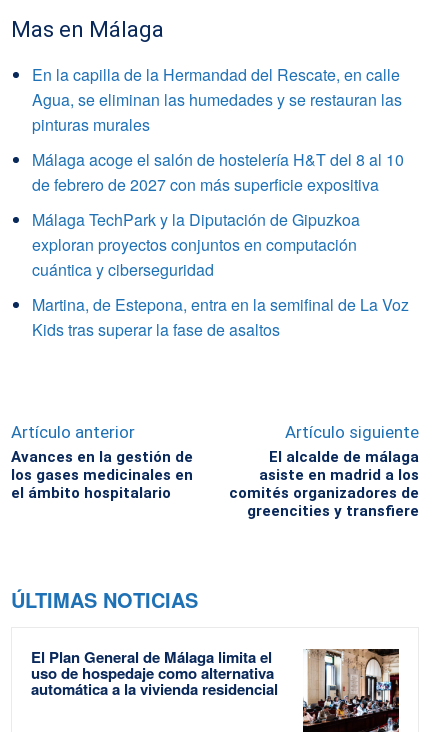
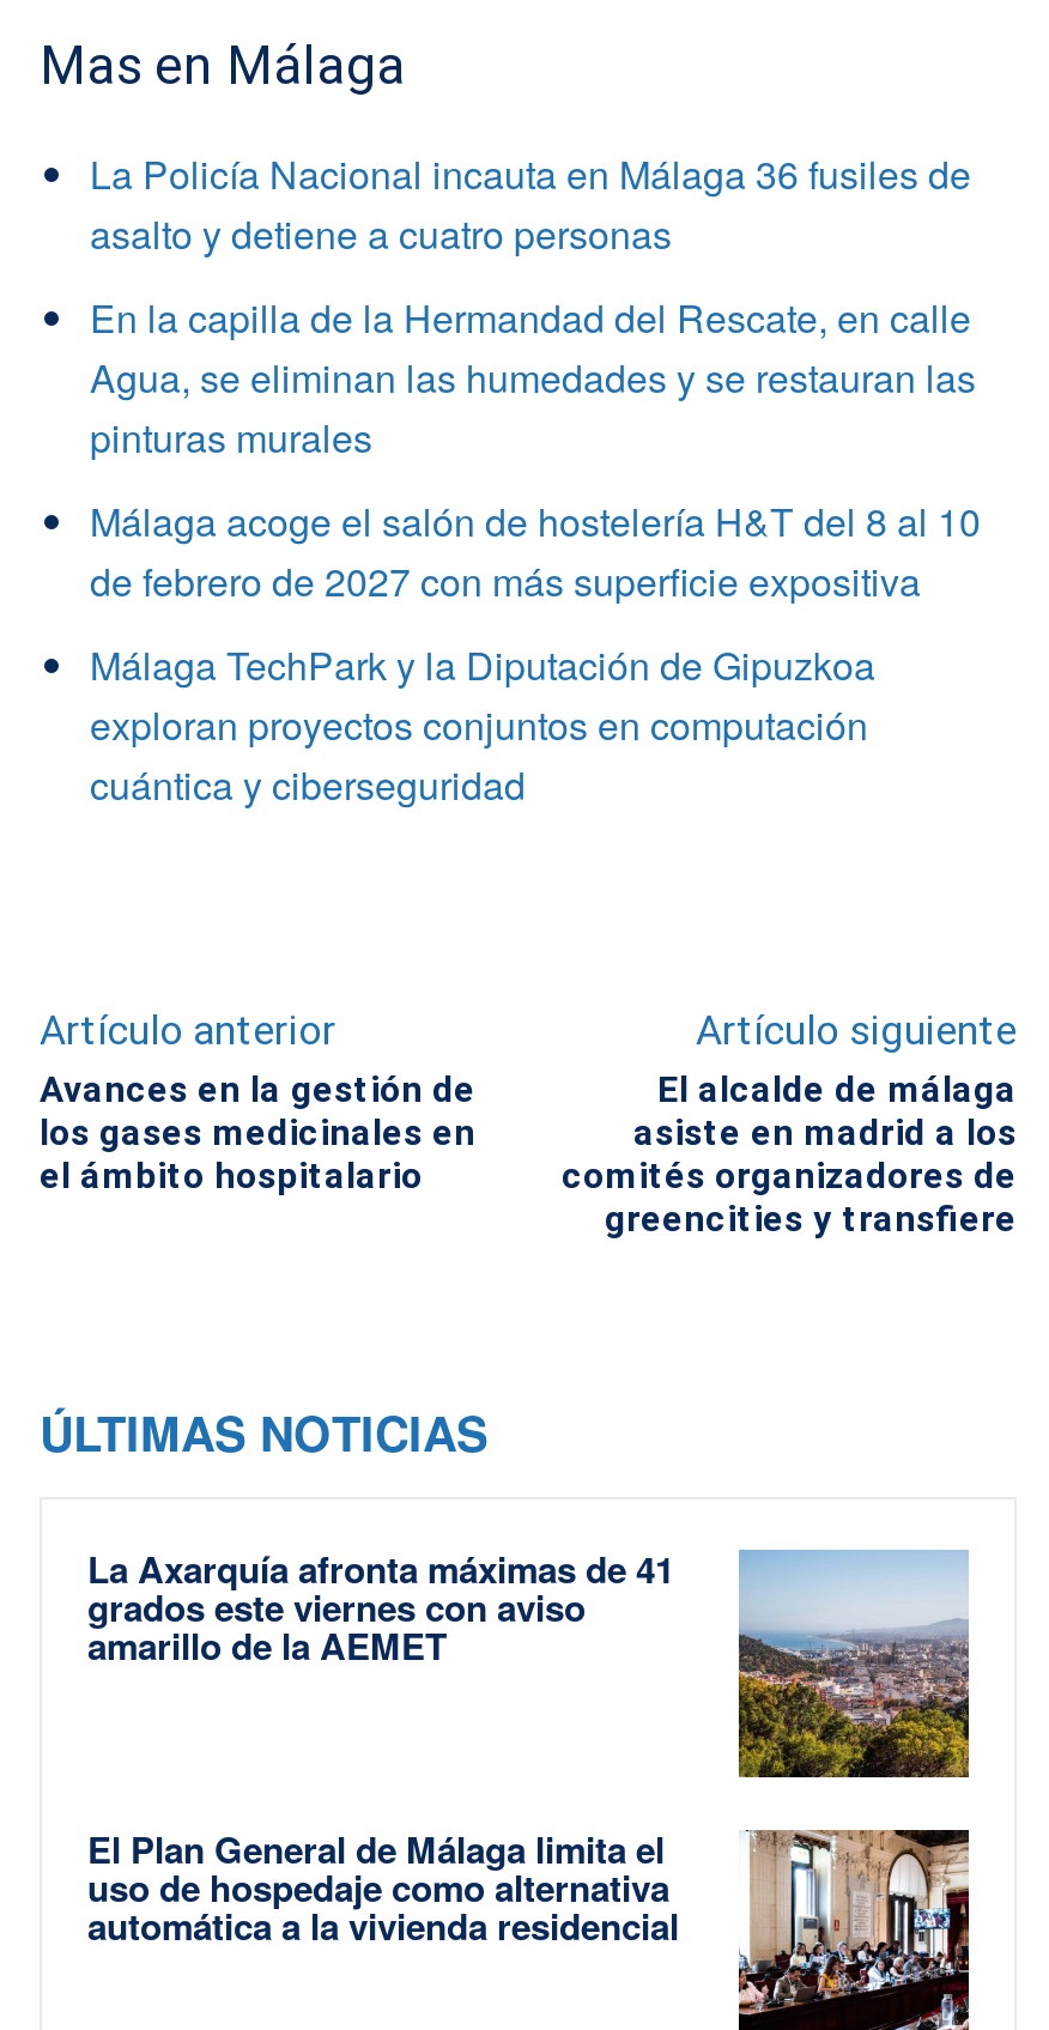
+ La Policía Nacional incauta en Málaga 36 fusiles de
+ asalto y detiene a cuatro personas

- Martina, de Estepona, entra en la semifinal de La Voz
- Kids tras superar la fase de asaltos

+ [image]
+ La Axarquía afronta máximas de 41
+ grados este viernes con aviso
+ amarillo de la AEMET
